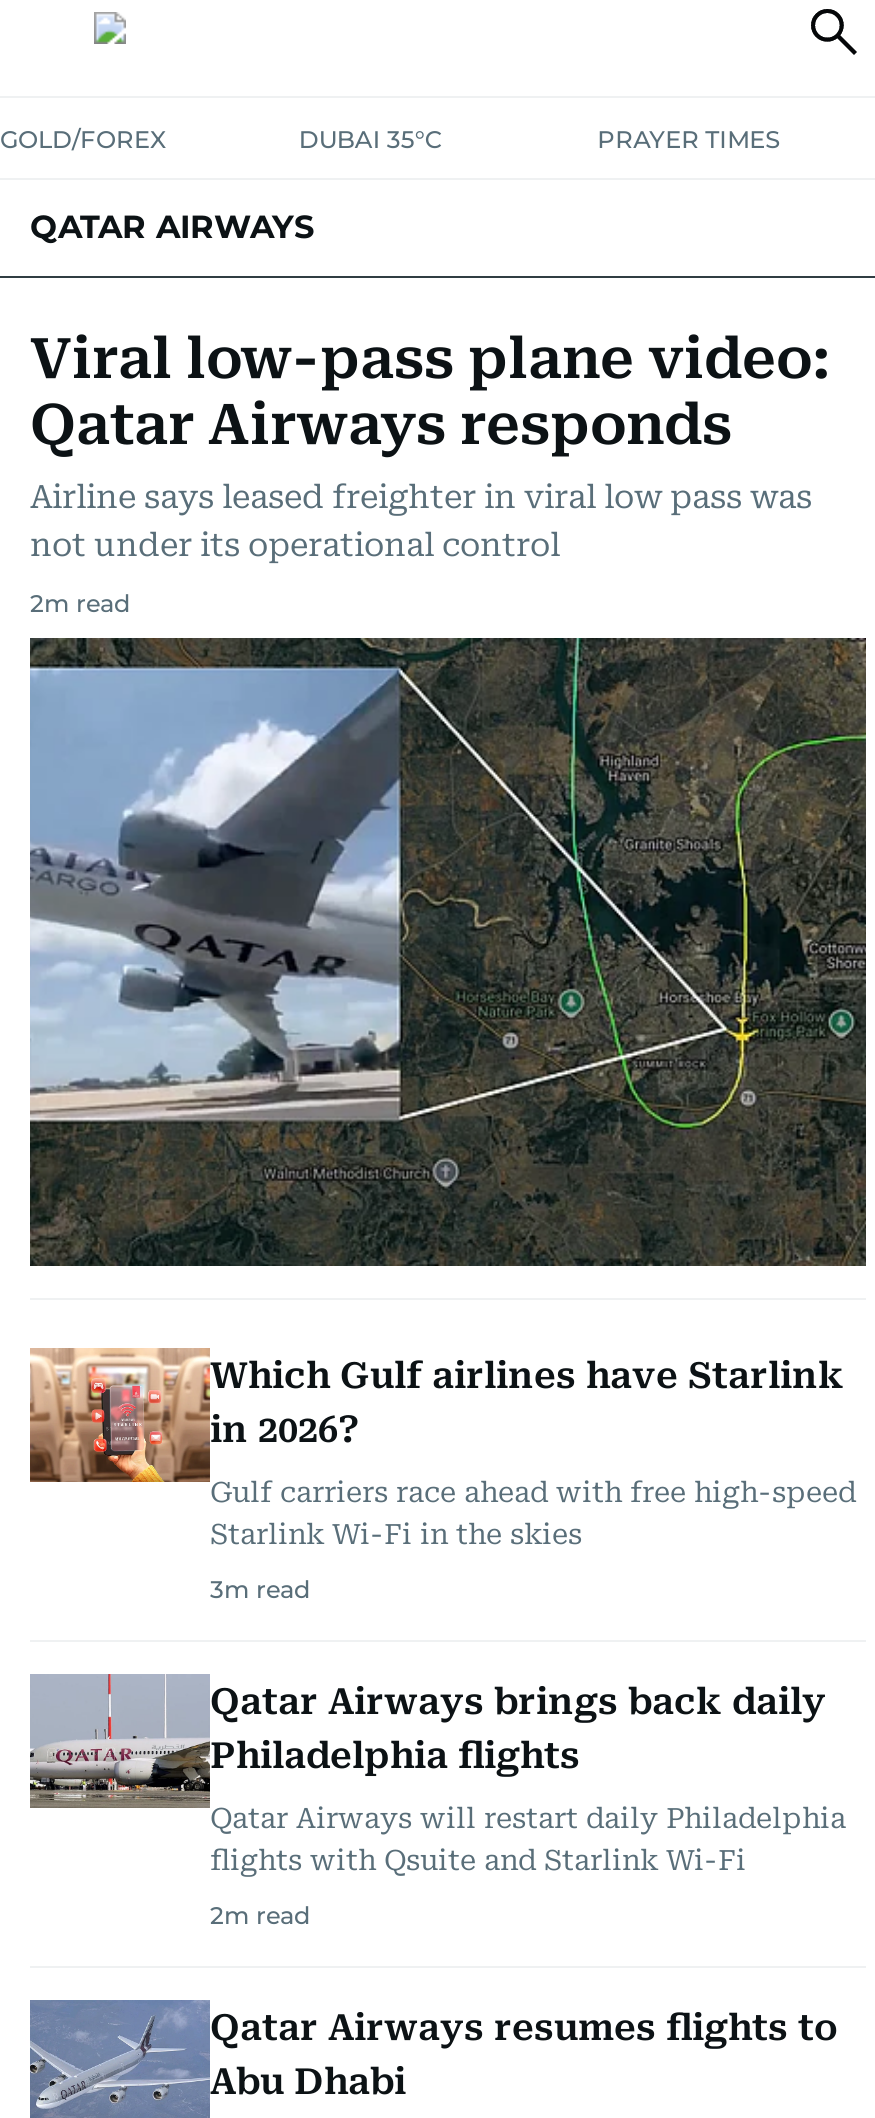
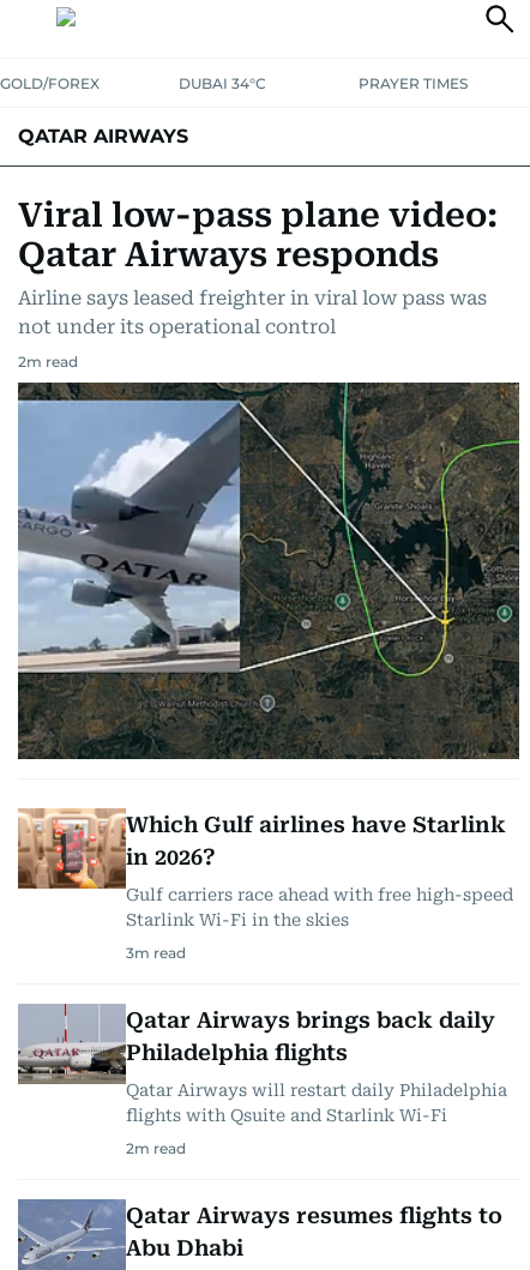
- DUBAI 35°C
+ DUBAI 34°C
